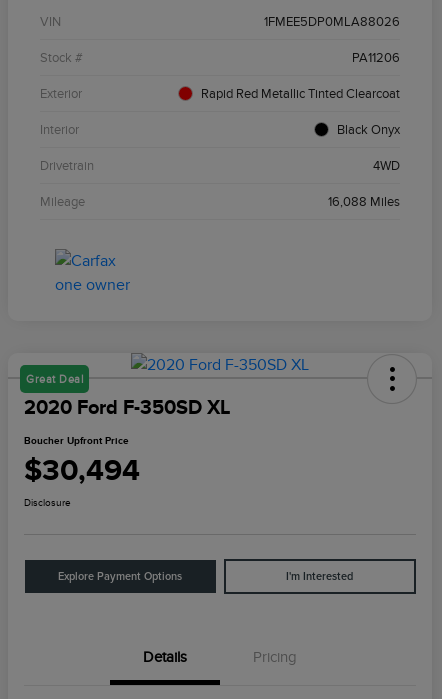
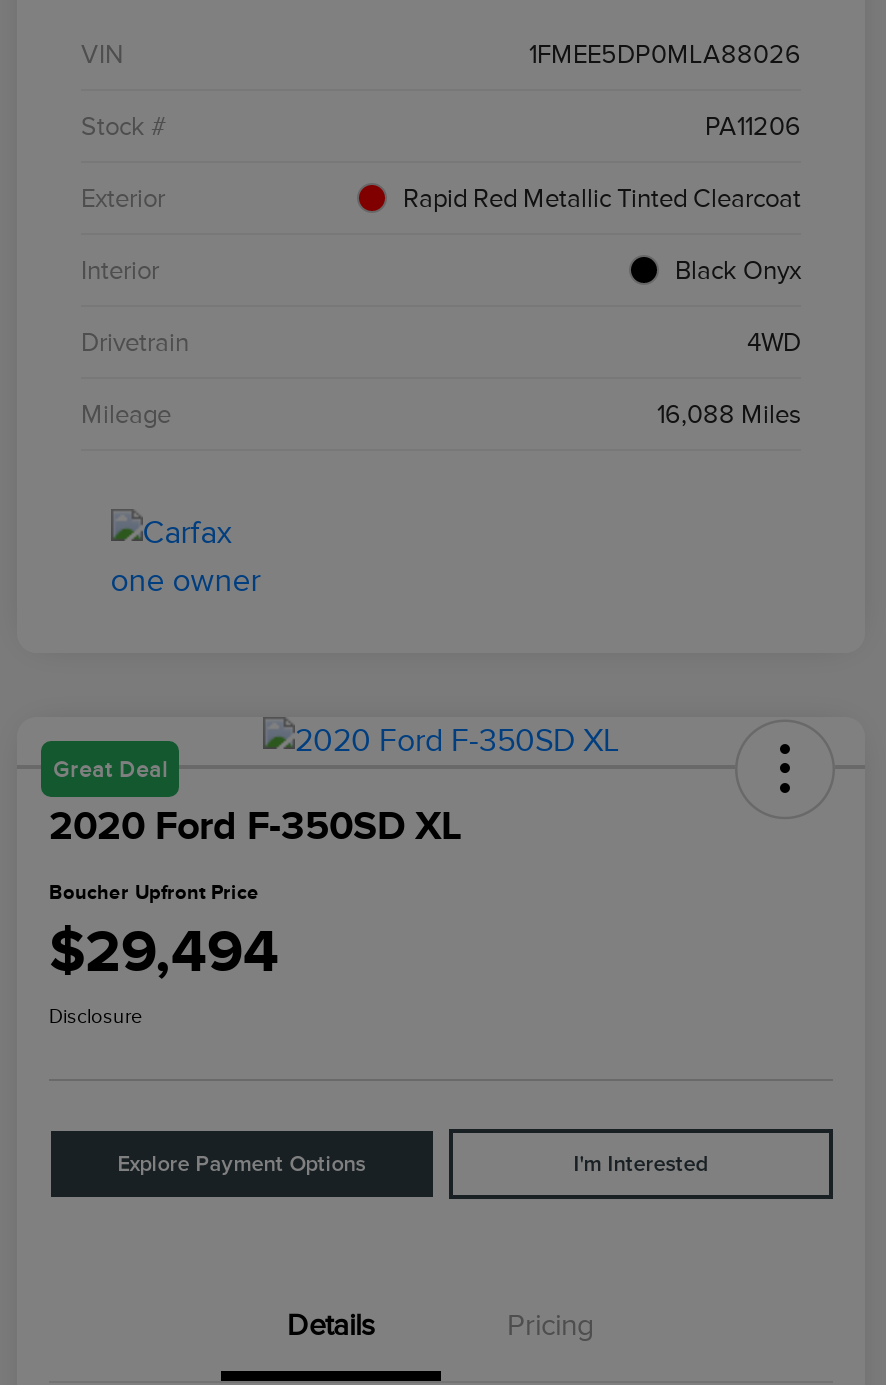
- $30,494
+ $29,494
